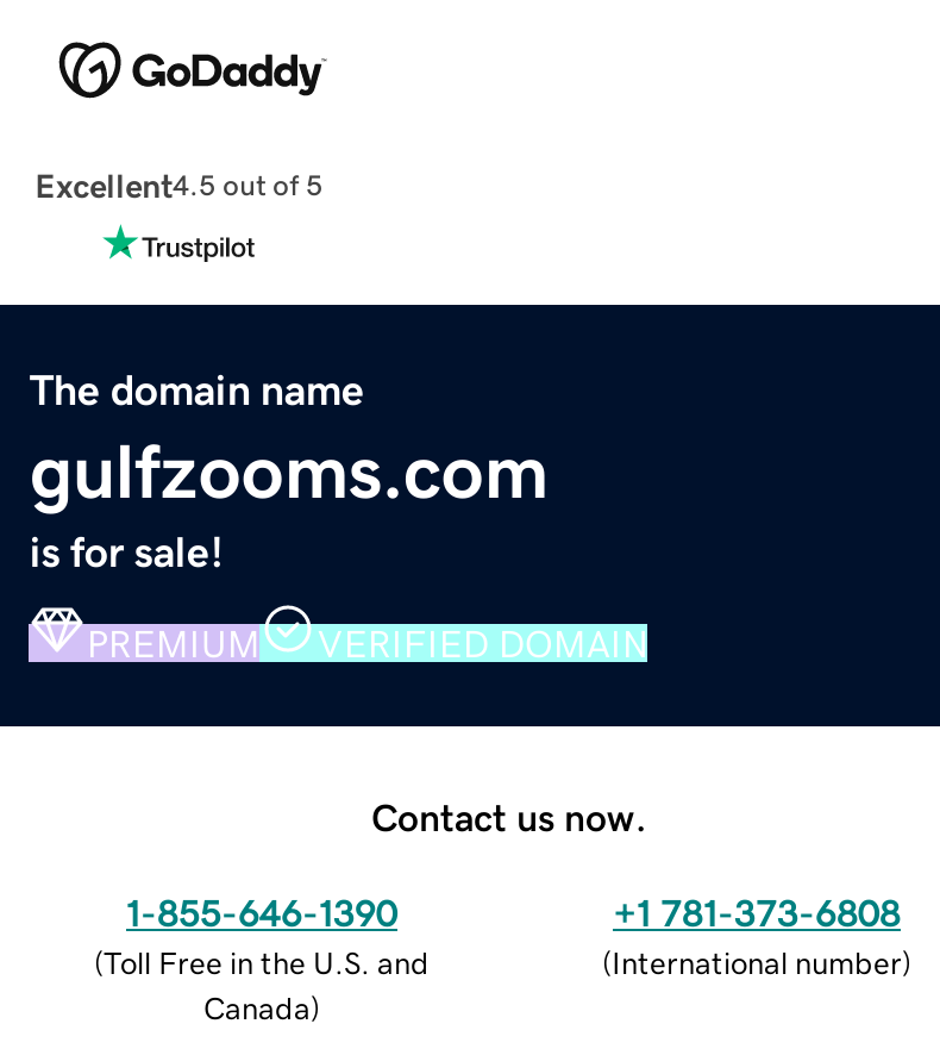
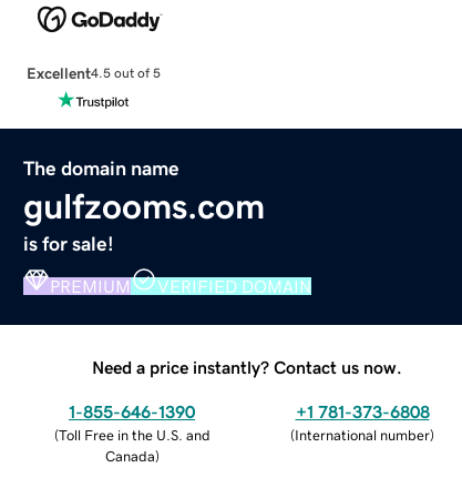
- Contact us now.
+ Need a price instantly? Contact us now.
